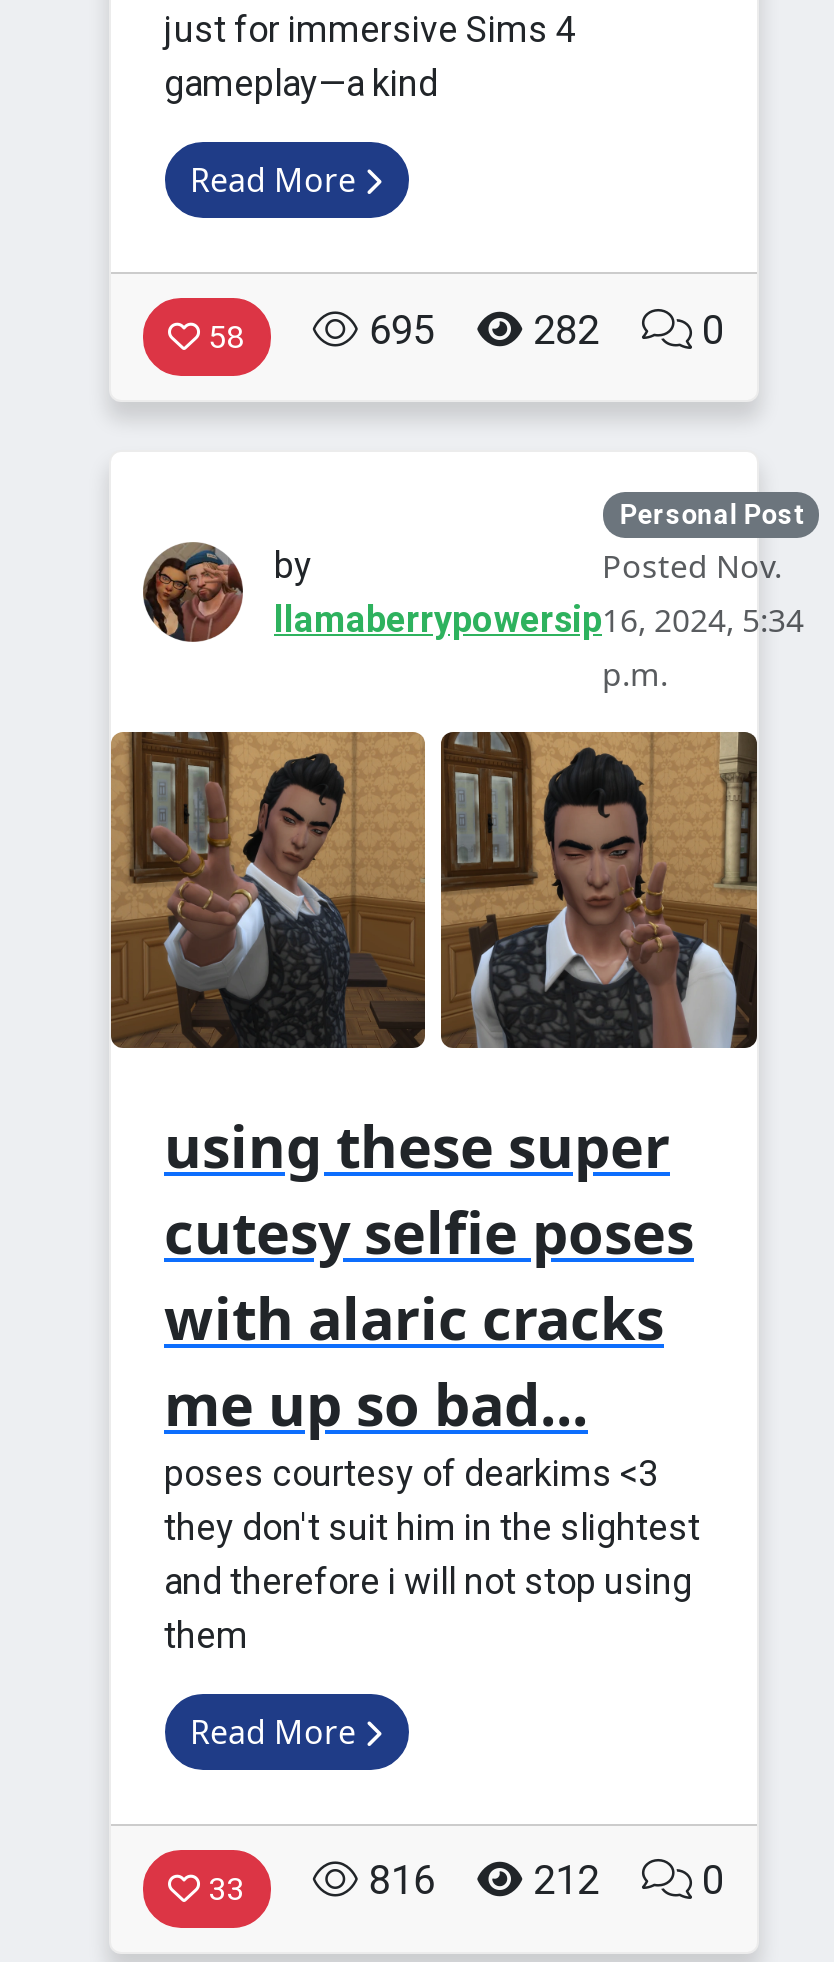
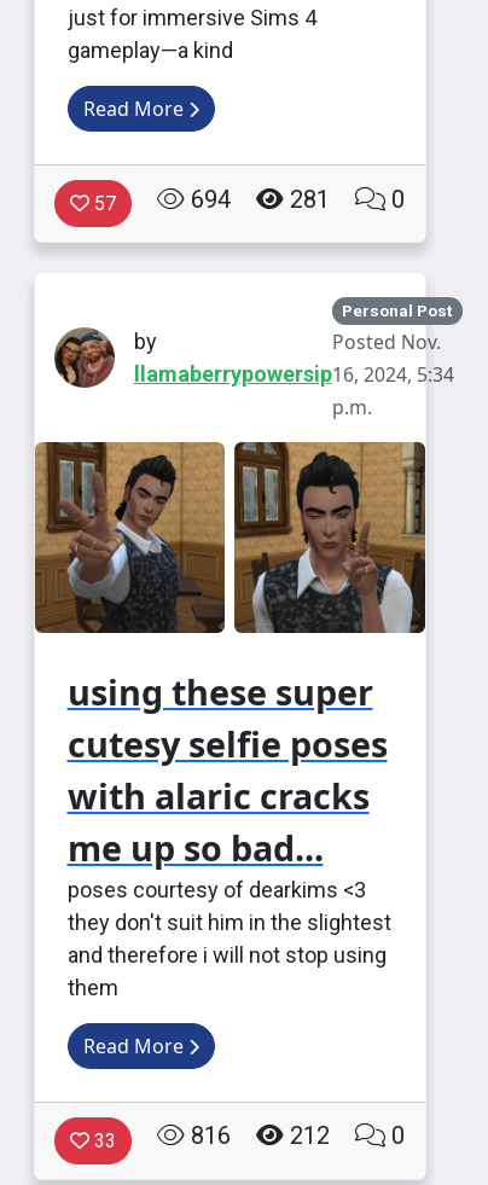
- 695
+ 694

- 282
+ 281

- 58
+ 57
